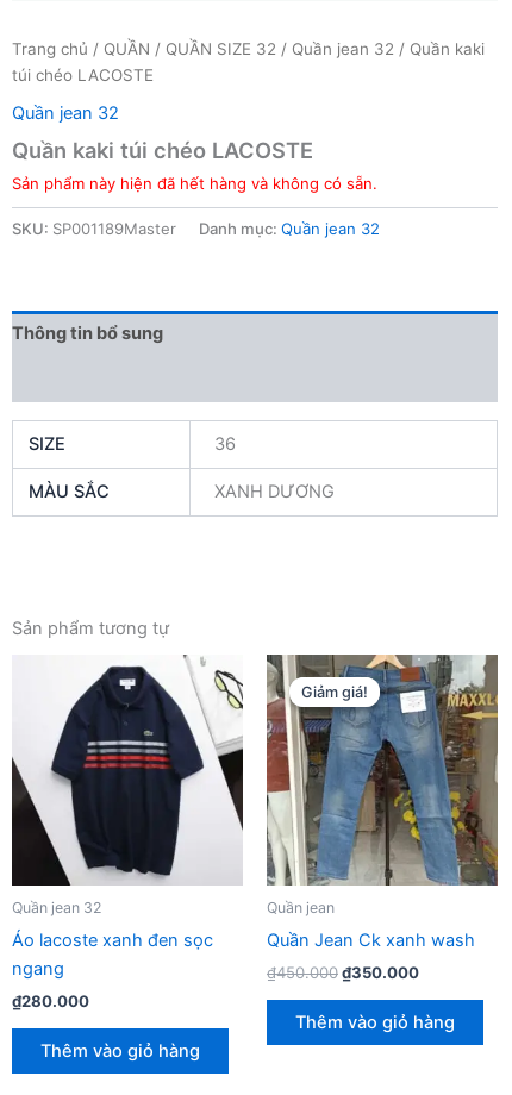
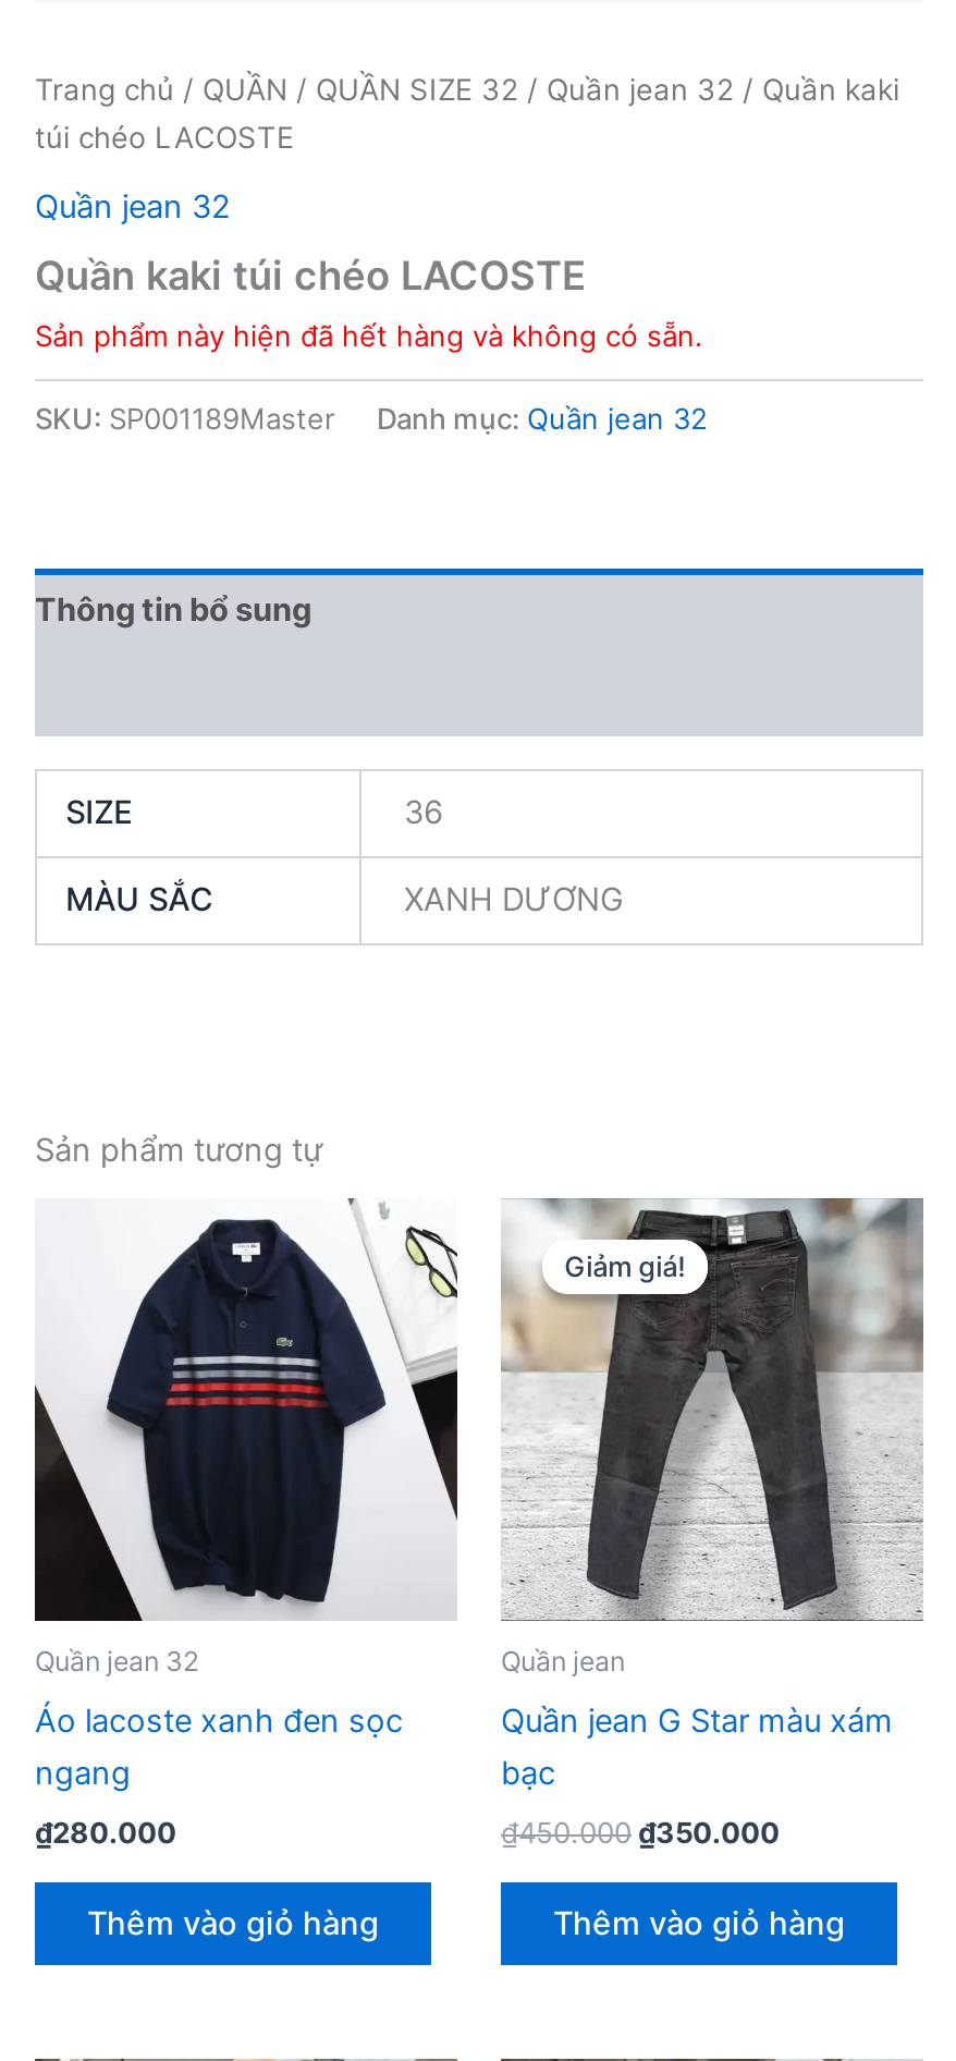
- [image]
- Quần Jean Ck xanh wash
+ [image]
+ Quần jean G Star màu xám
+ bạc
